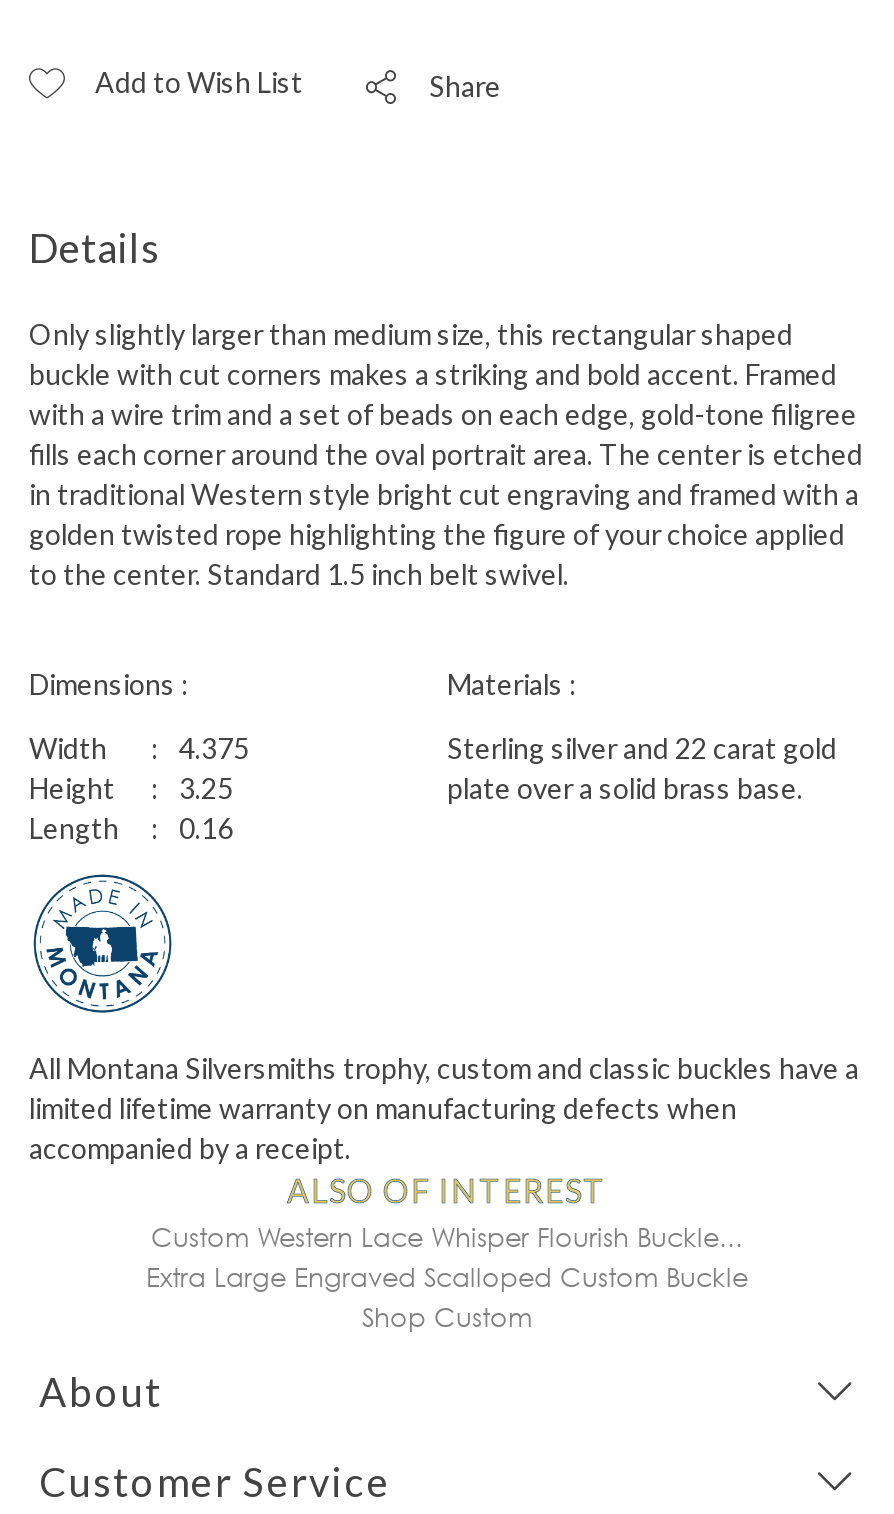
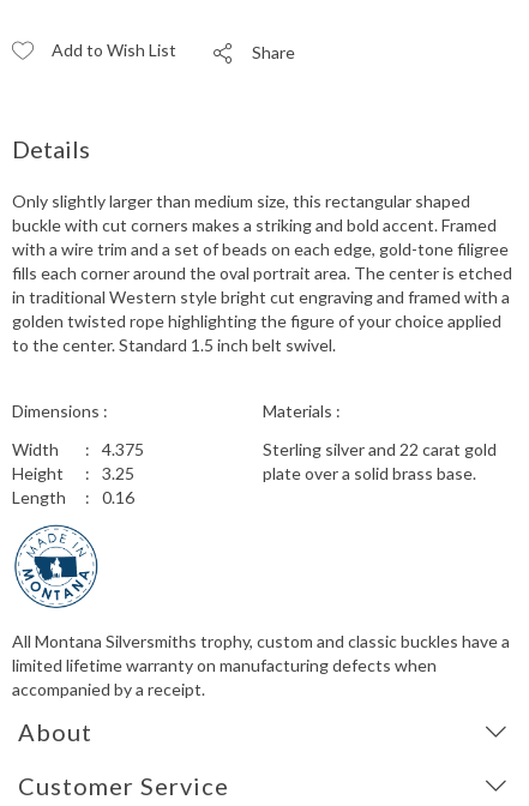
- ALSO OF INTEREST
- Custom Western Lace Whisper Flourish Buckle...
- Extra Large Engraved Scalloped Custom Buckle
- Shop Custom
